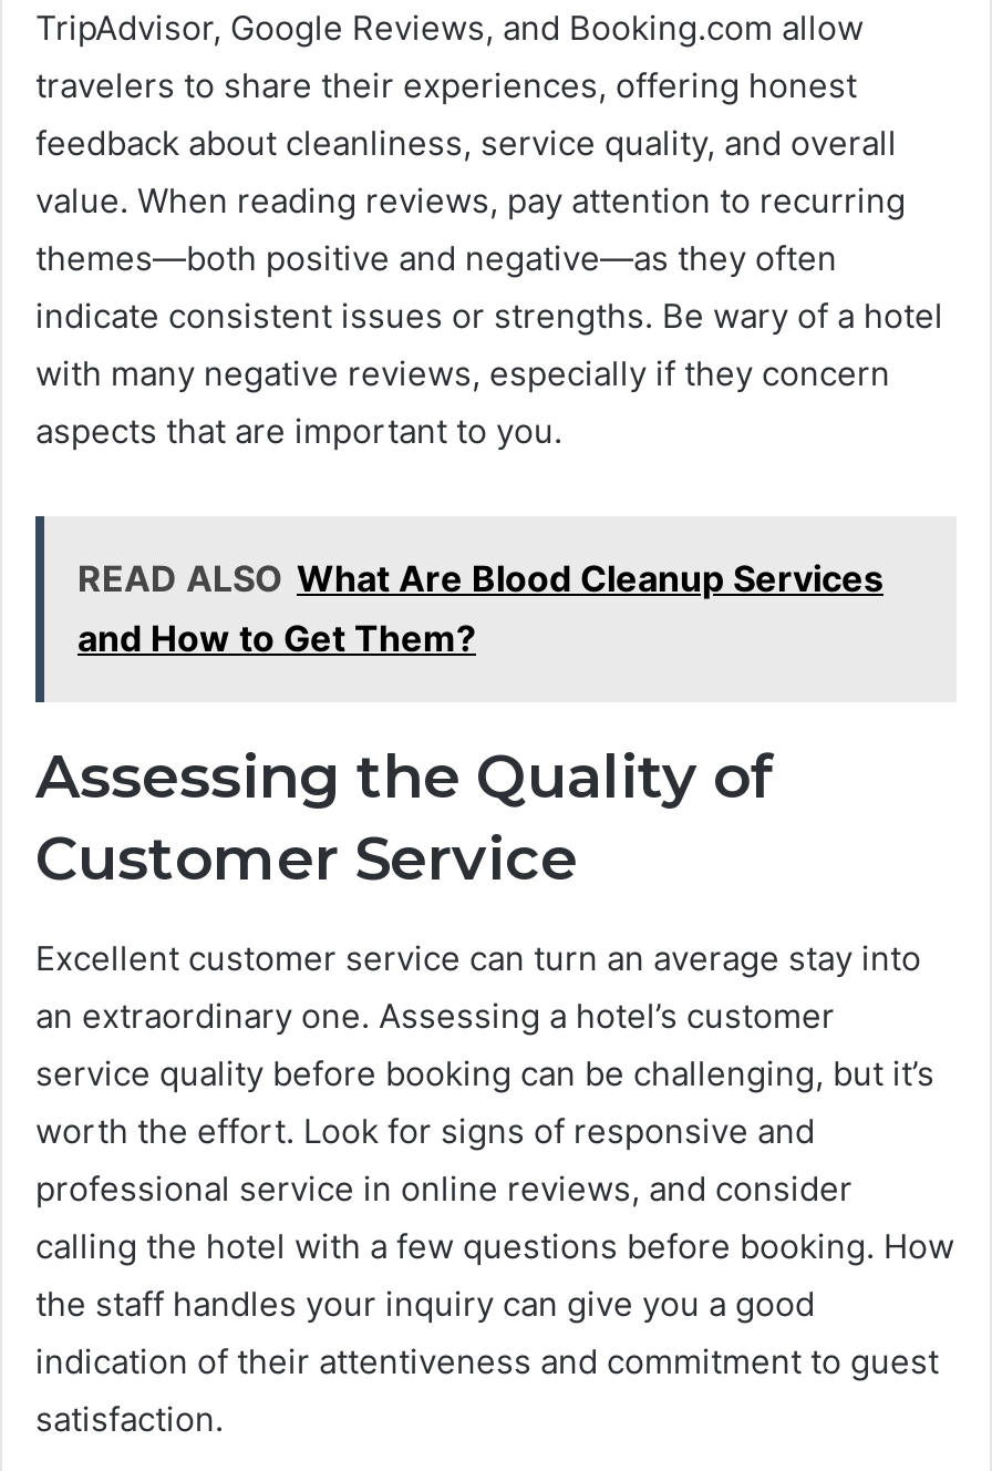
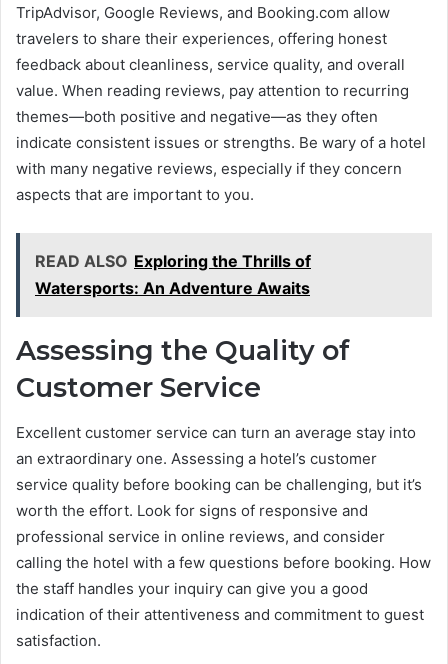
- READ ALSO What Are Blood Cleanup Services
- and How to Get Them?
+ READ ALSO Exploring the Thrills of
+ Watersports: An Adventure Awaits
